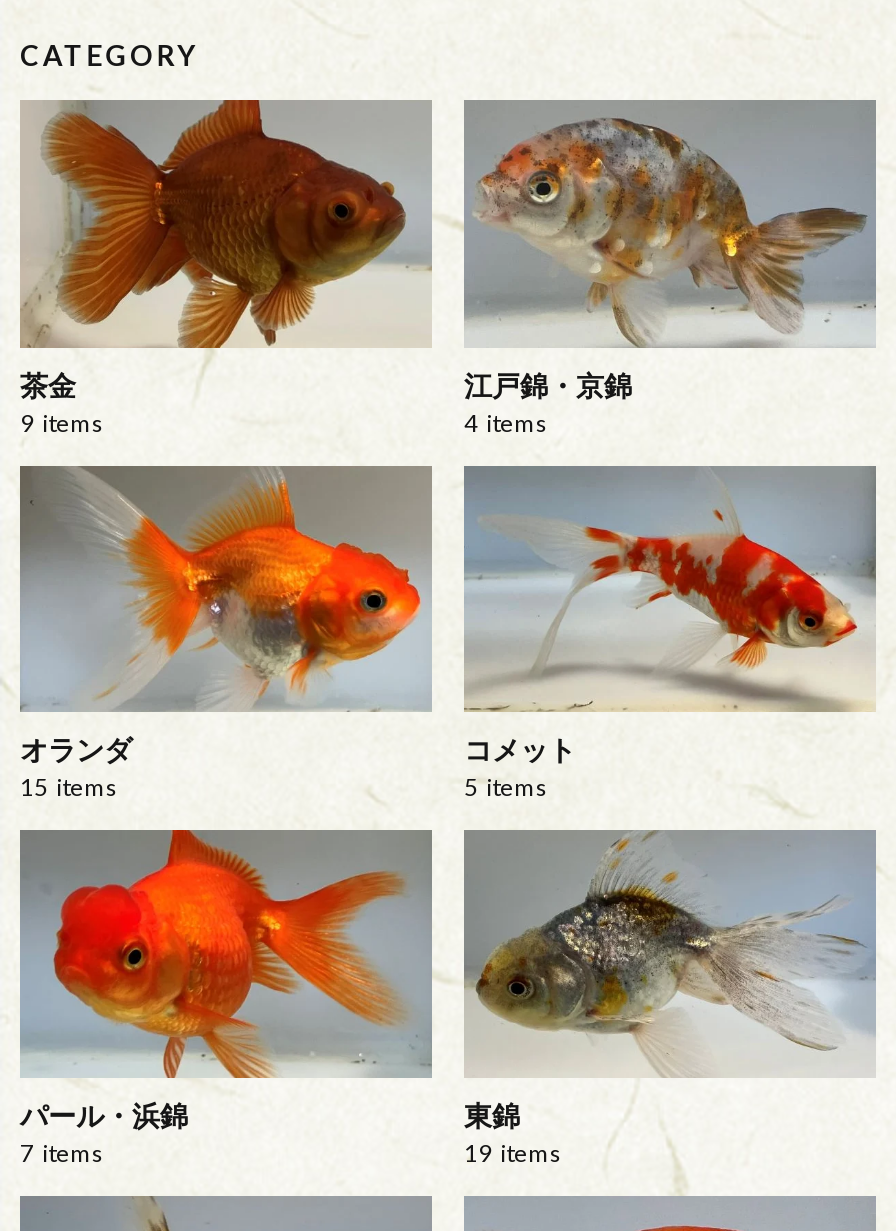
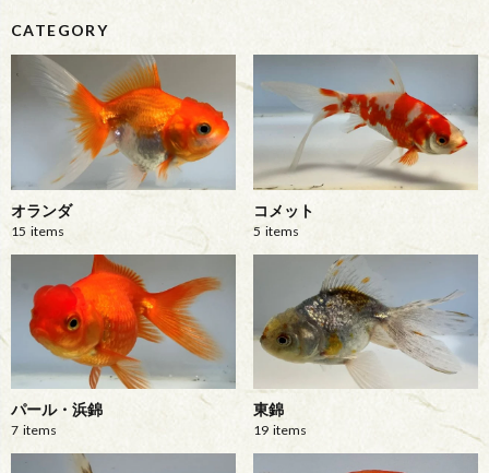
- [image]
- 茶金
- 9 items

- [image]
- 江戸錦・京錦
- 4 items
